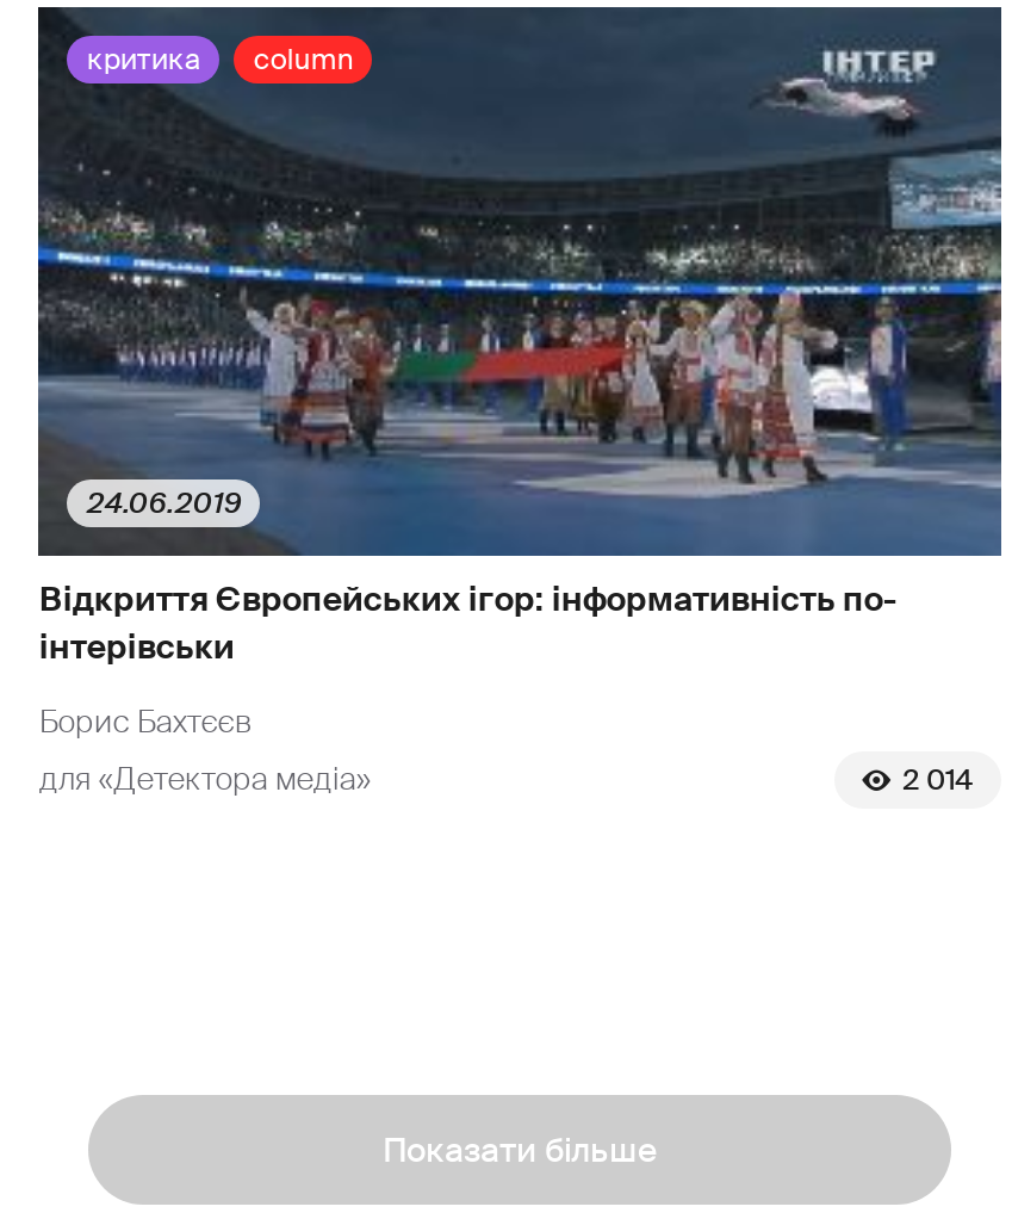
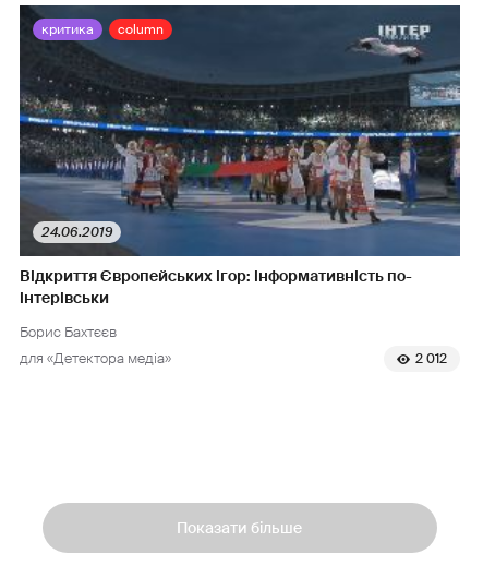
- 2 014
+ 2 012
